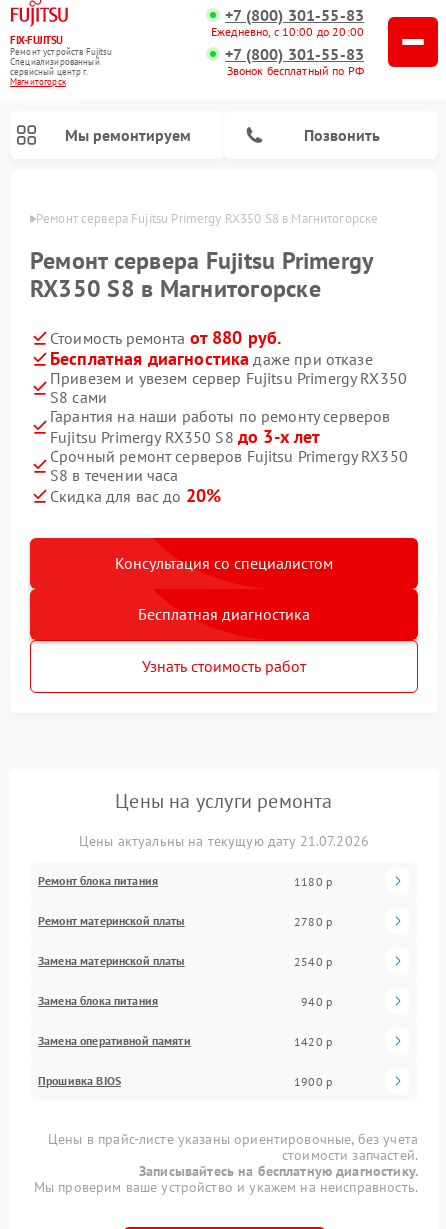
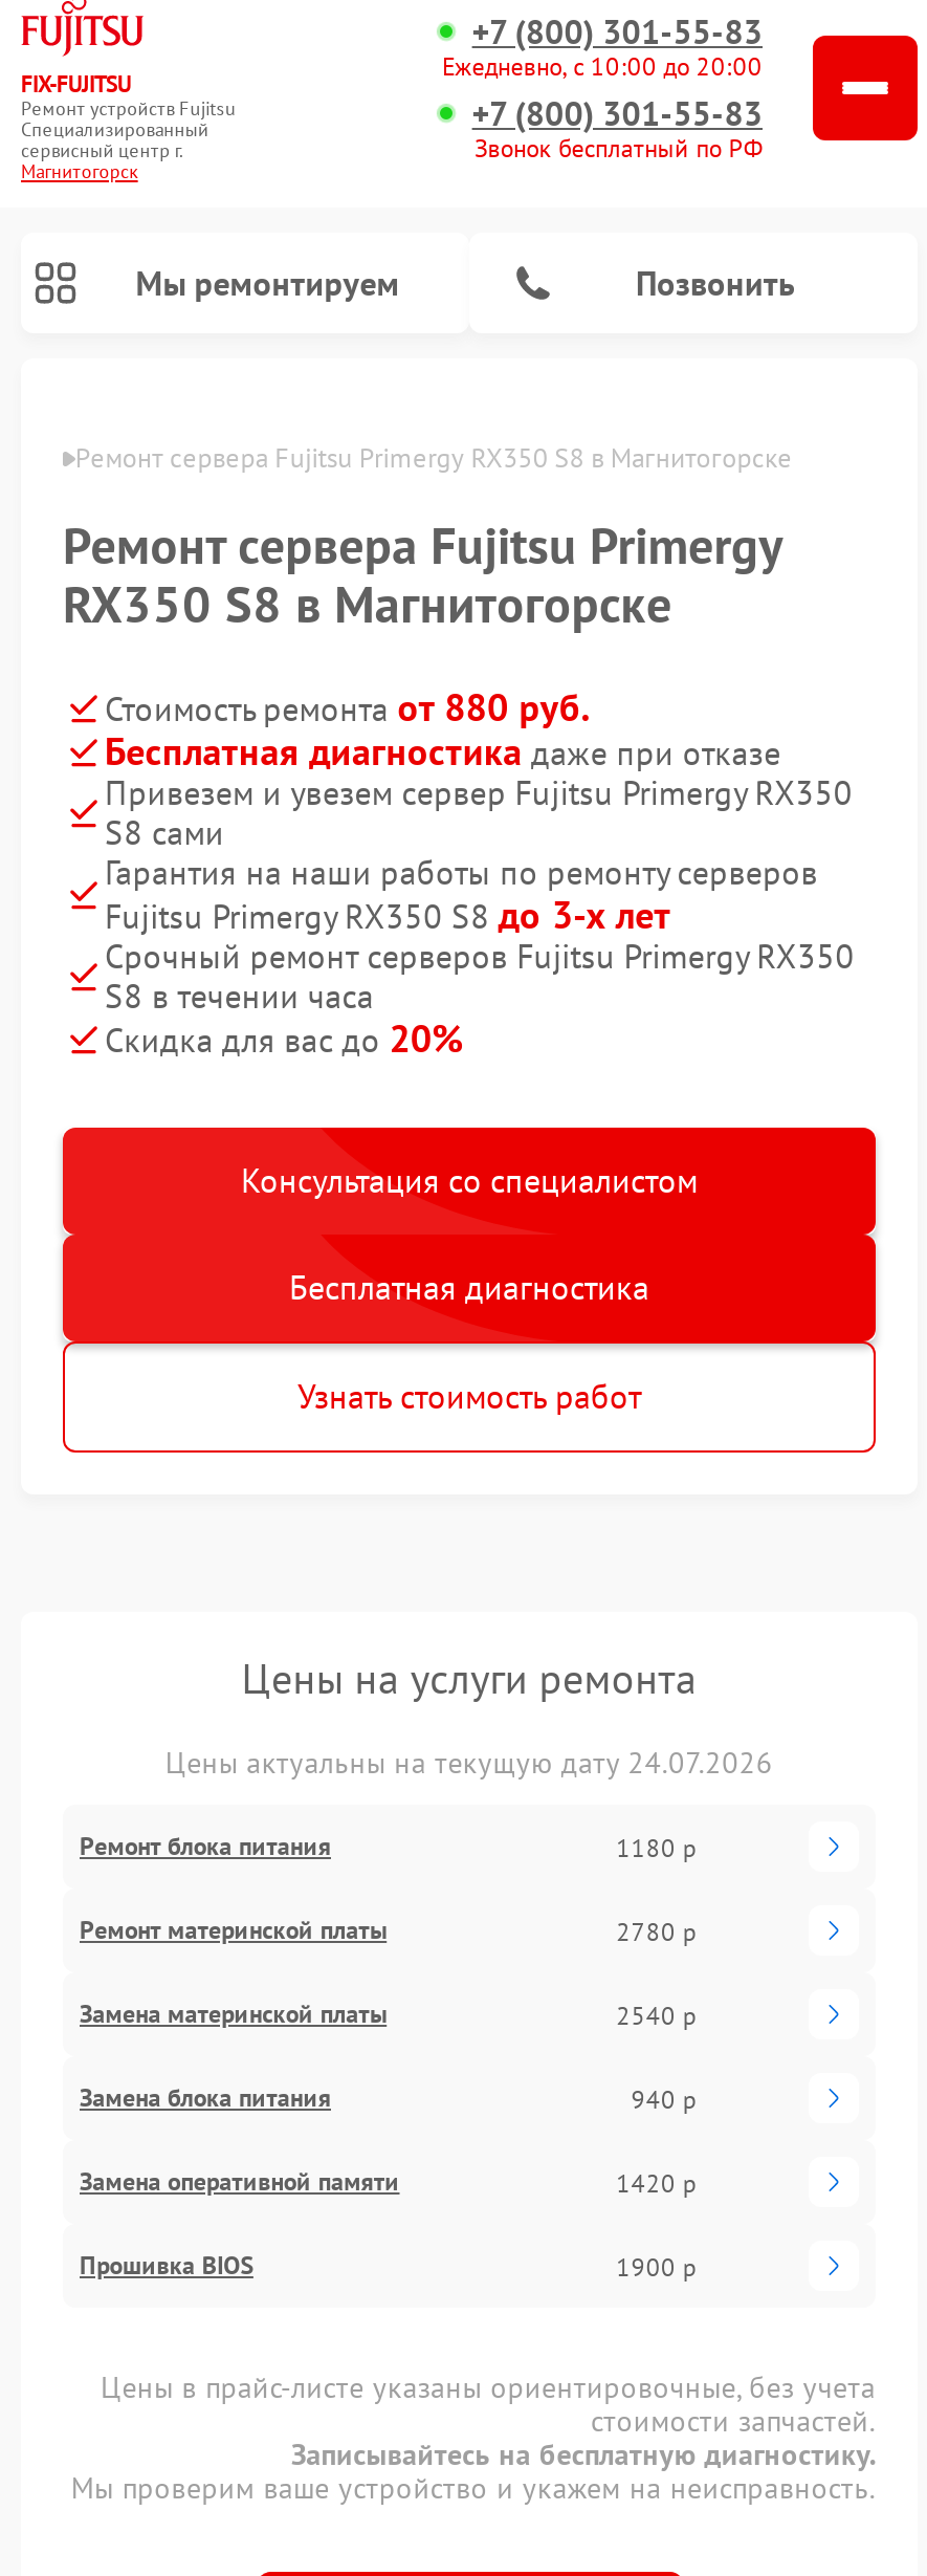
- Цены актуальны на текущую дату 21.07.2026
+ Цены актуальны на текущую дату 24.07.2026
